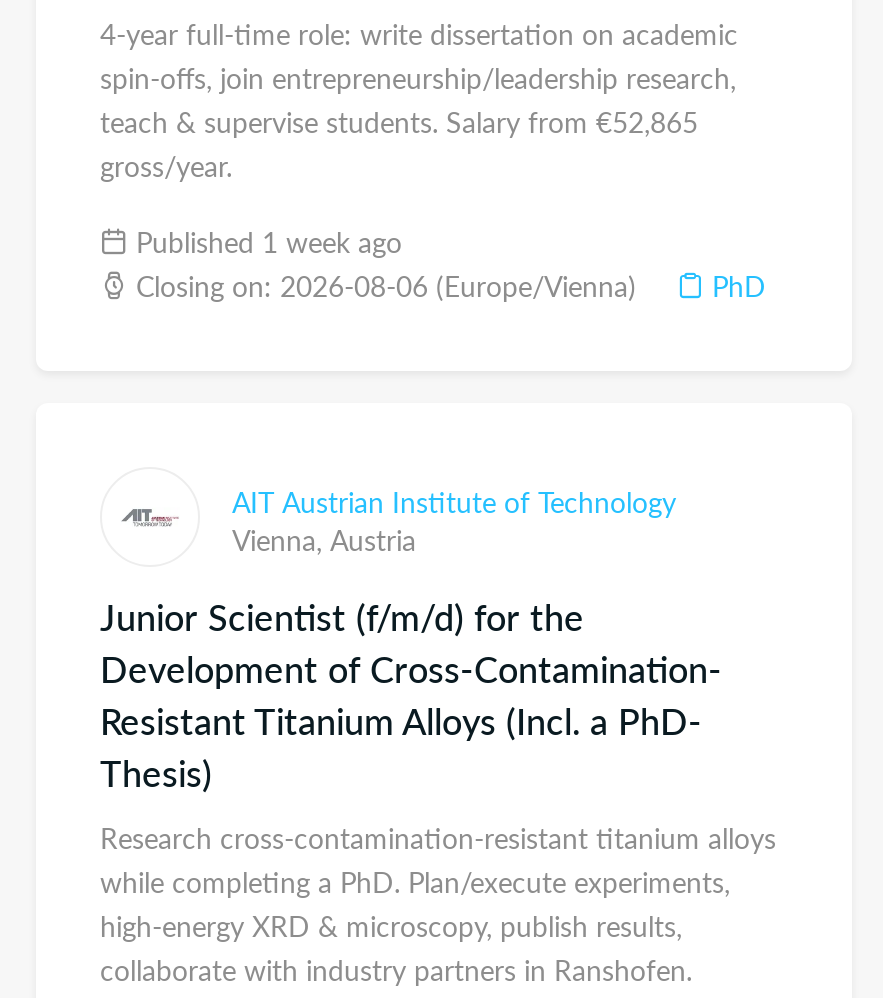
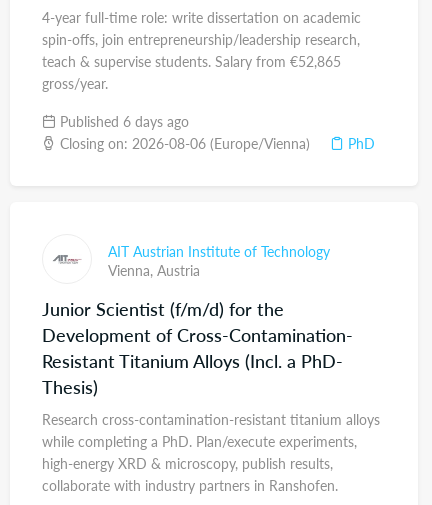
- Published 1 week ago
+ Published 6 days ago
